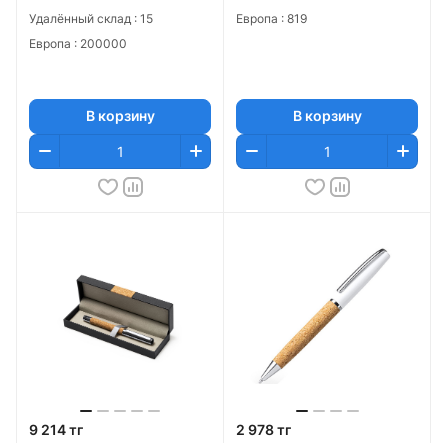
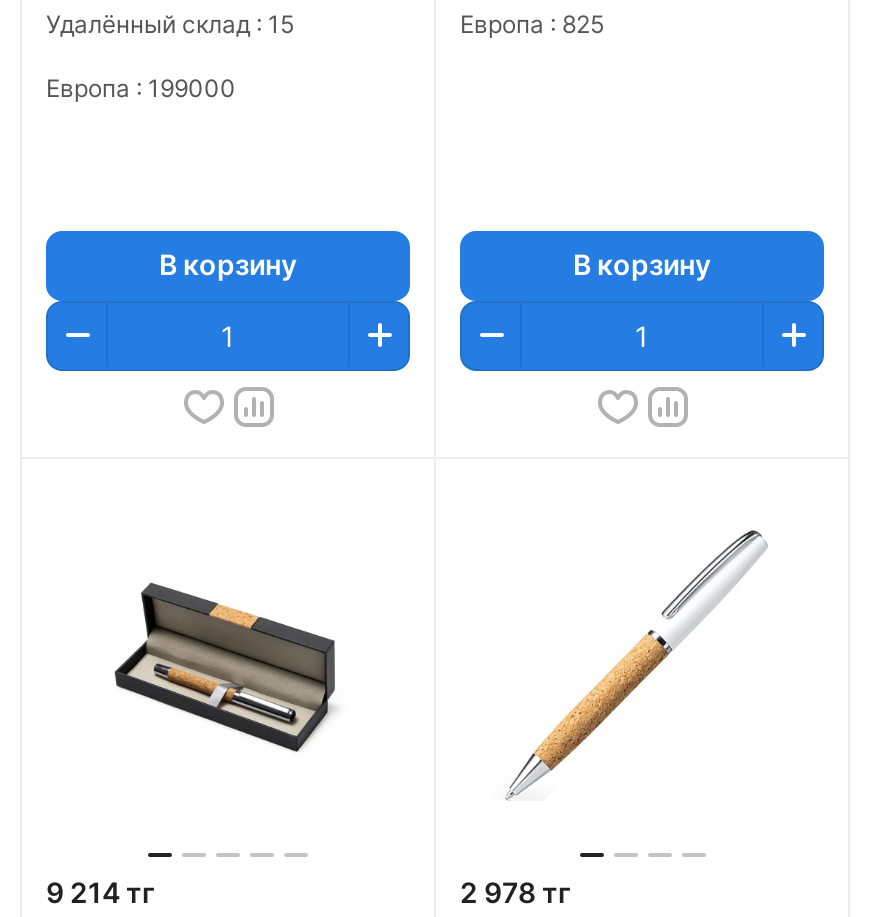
- Европа : 819
+ Европа : 825

- Европа : 200000
+ Европа : 199000
